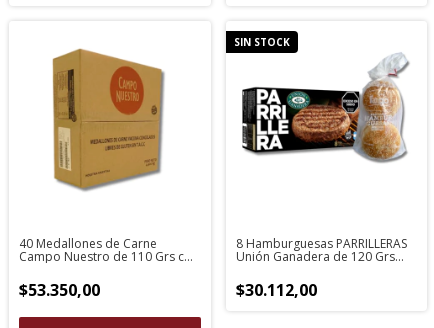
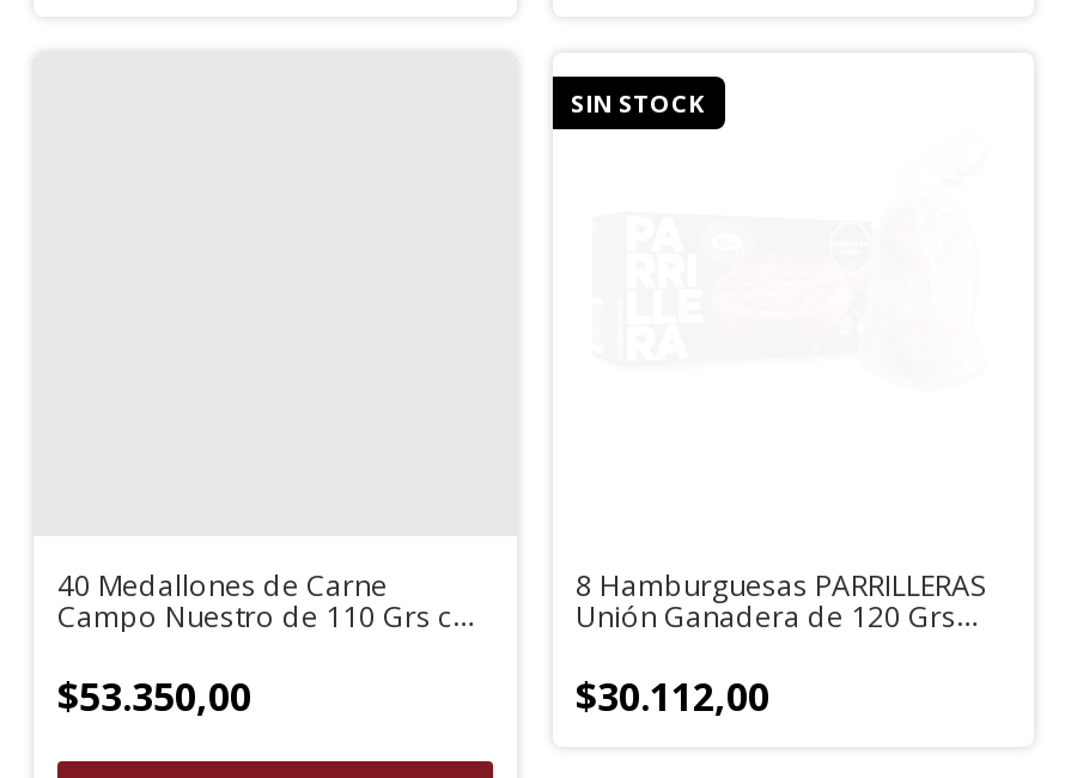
- [image]

- [image]
